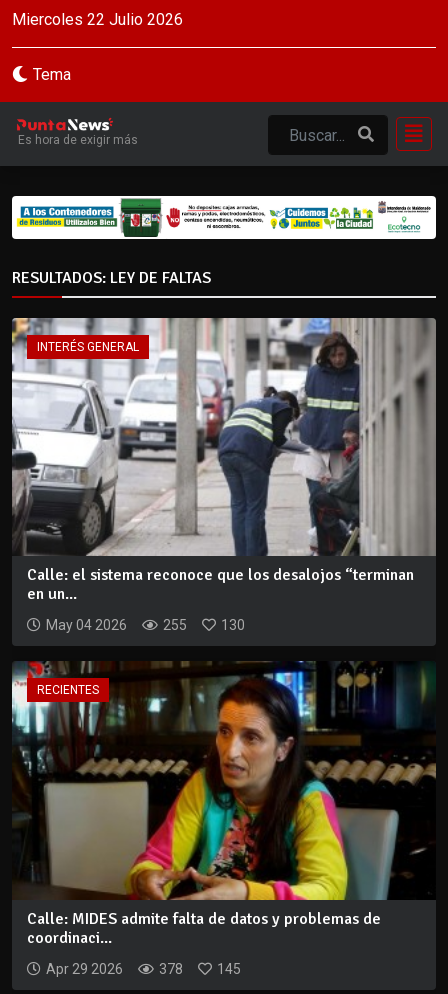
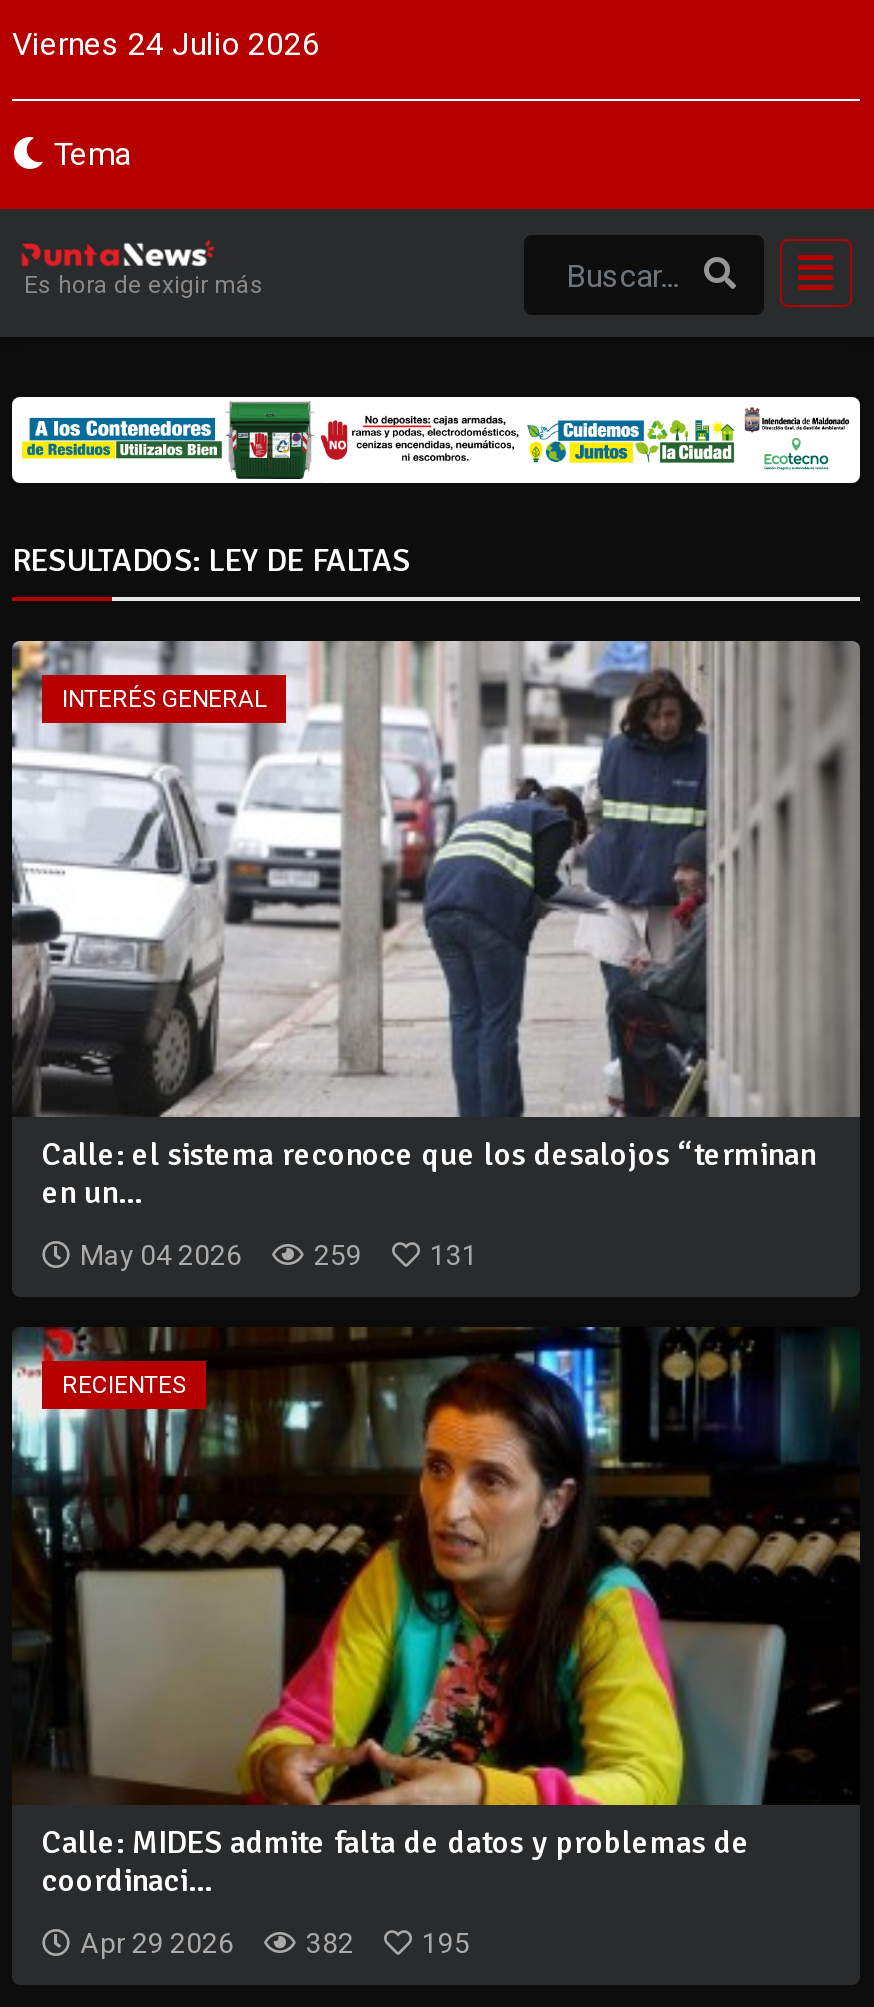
- Miercoles 22 Julio 2026
+ Viernes 24 Julio 2026

- 255
+ 259

- 130
+ 131

- 378
+ 382

- 145
+ 195
